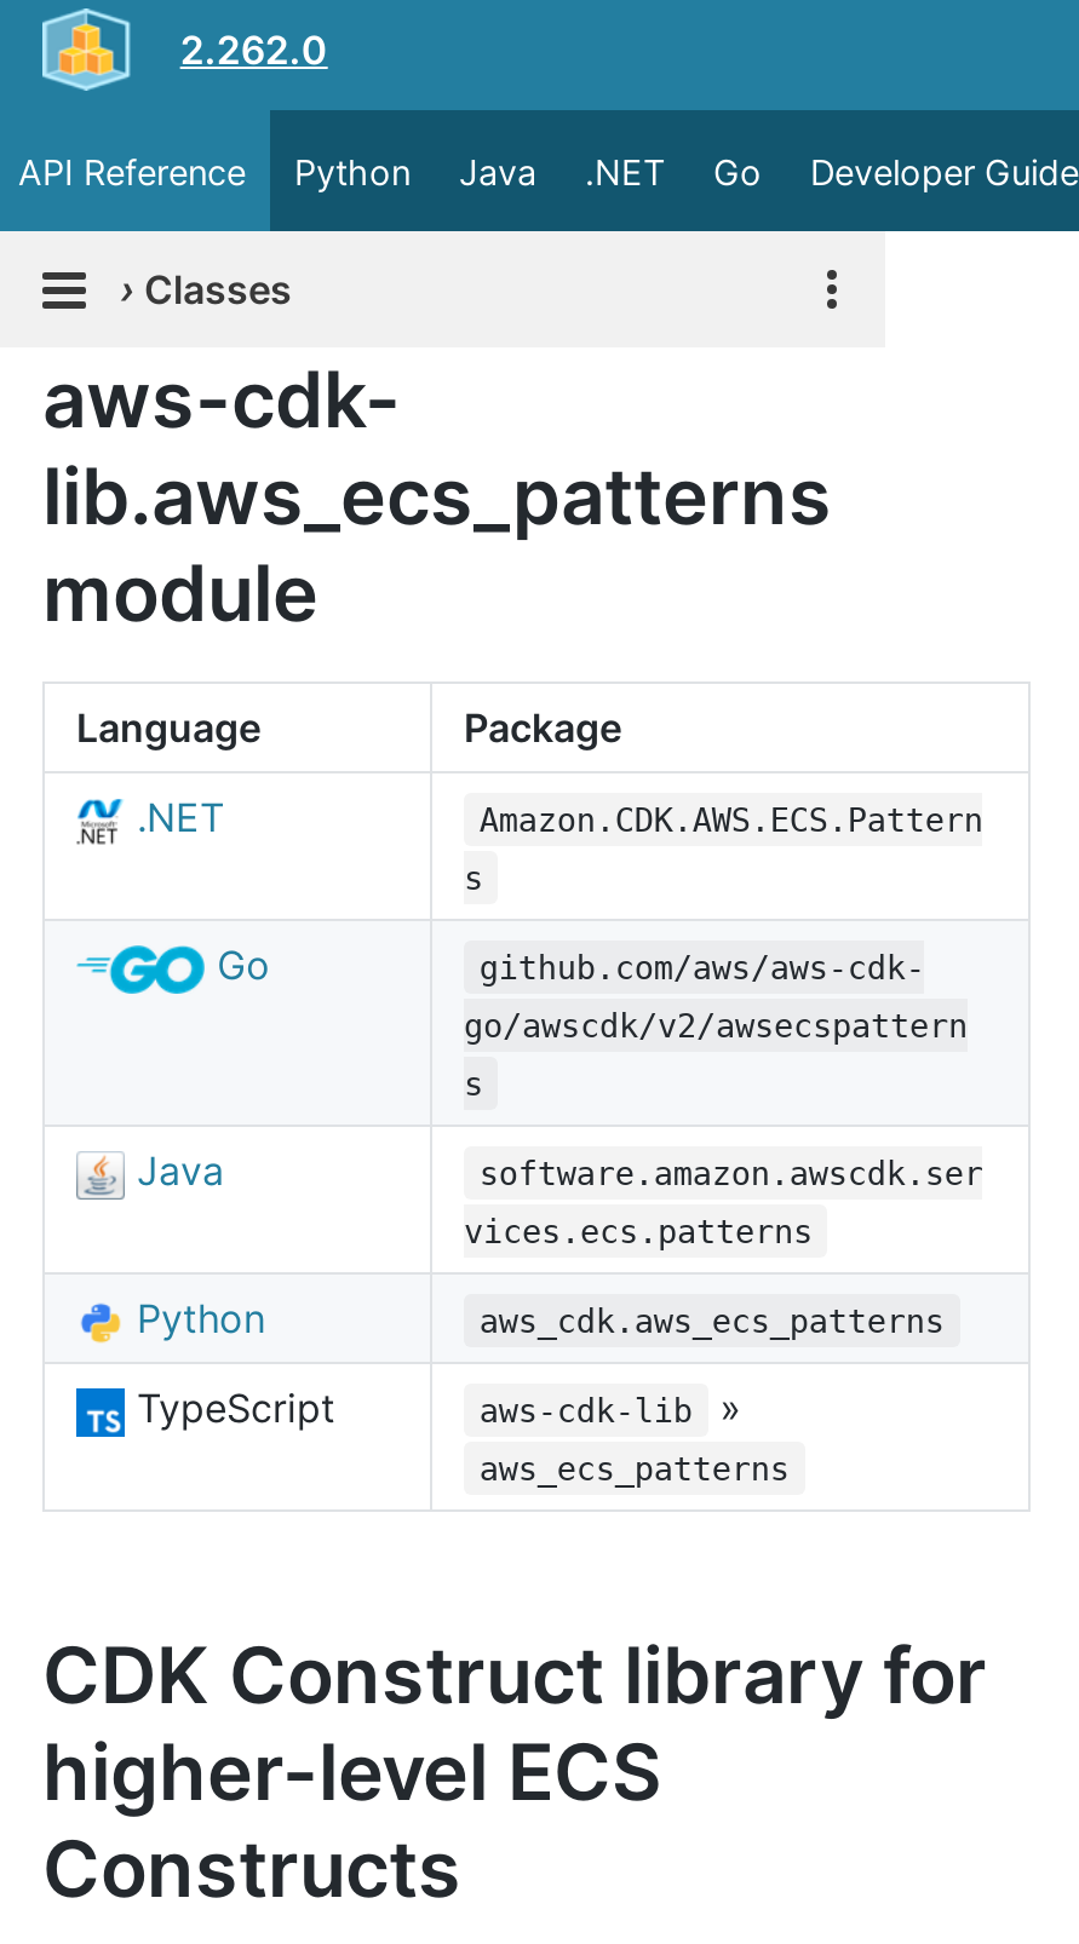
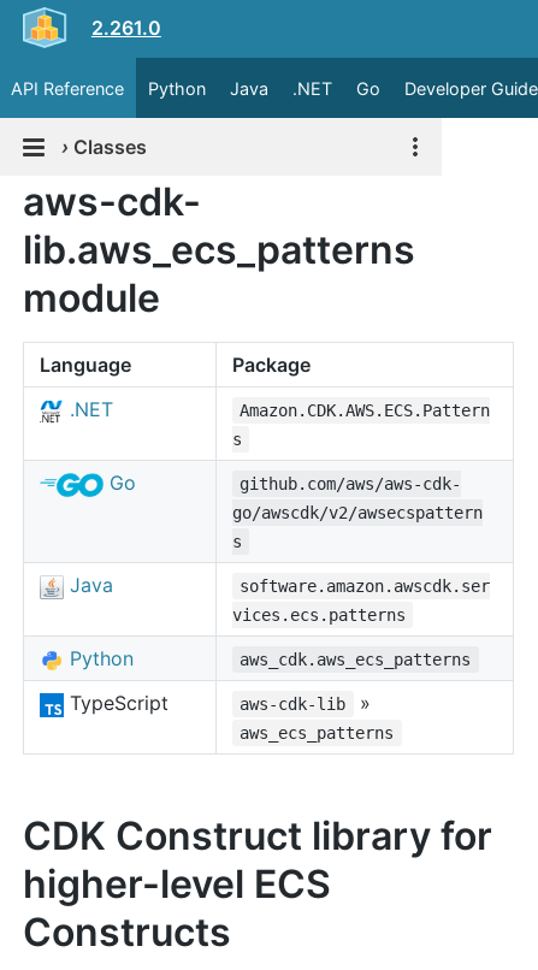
- 2.262.0
+ 2.261.0
